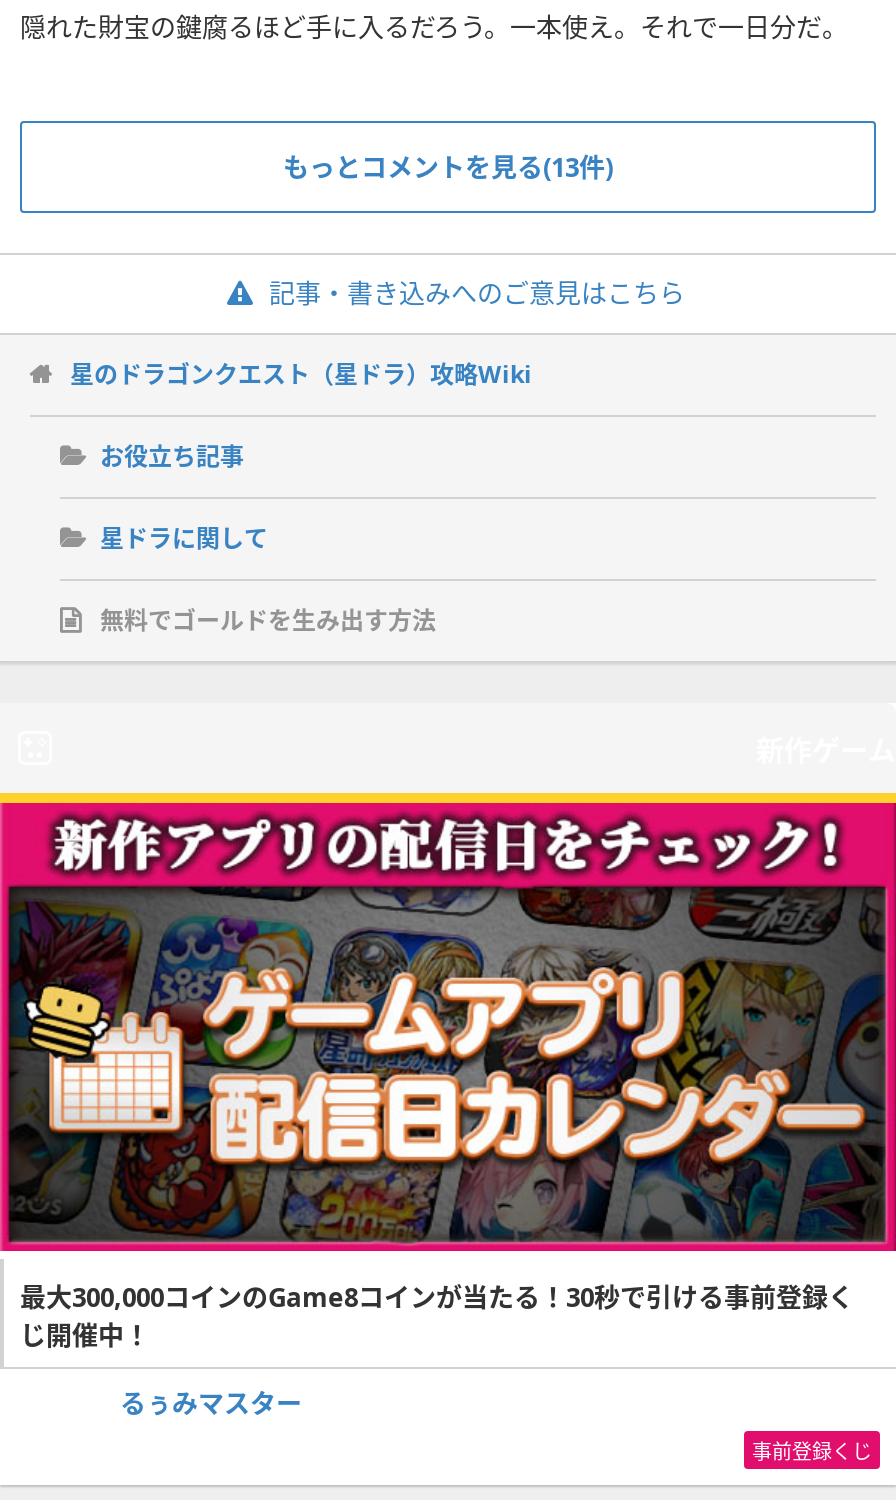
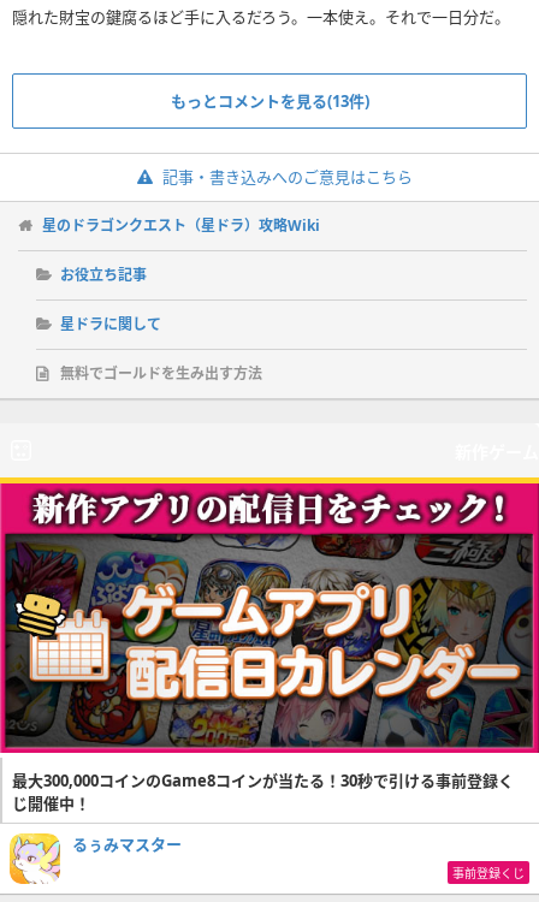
+ [image]
